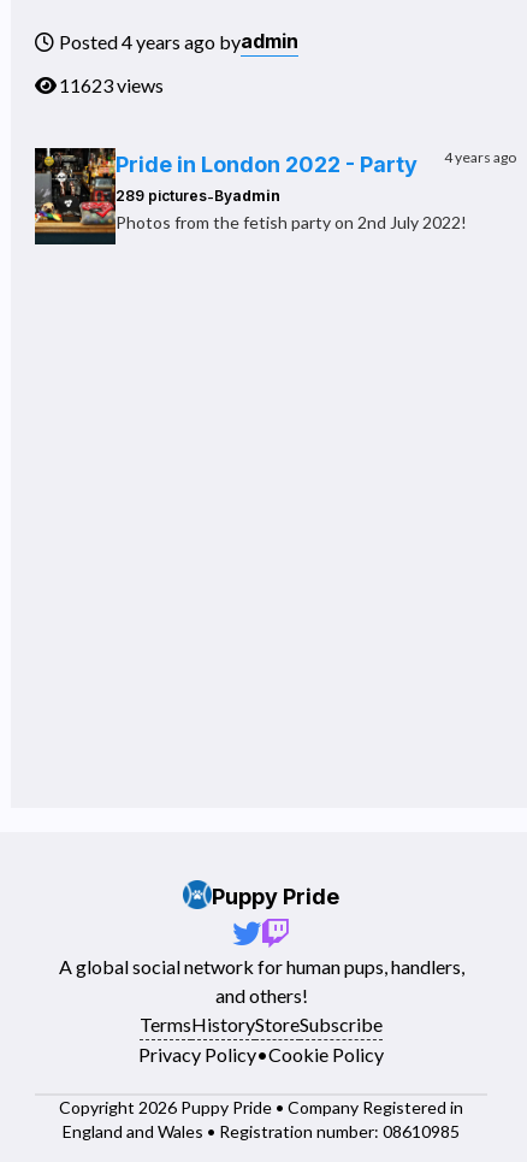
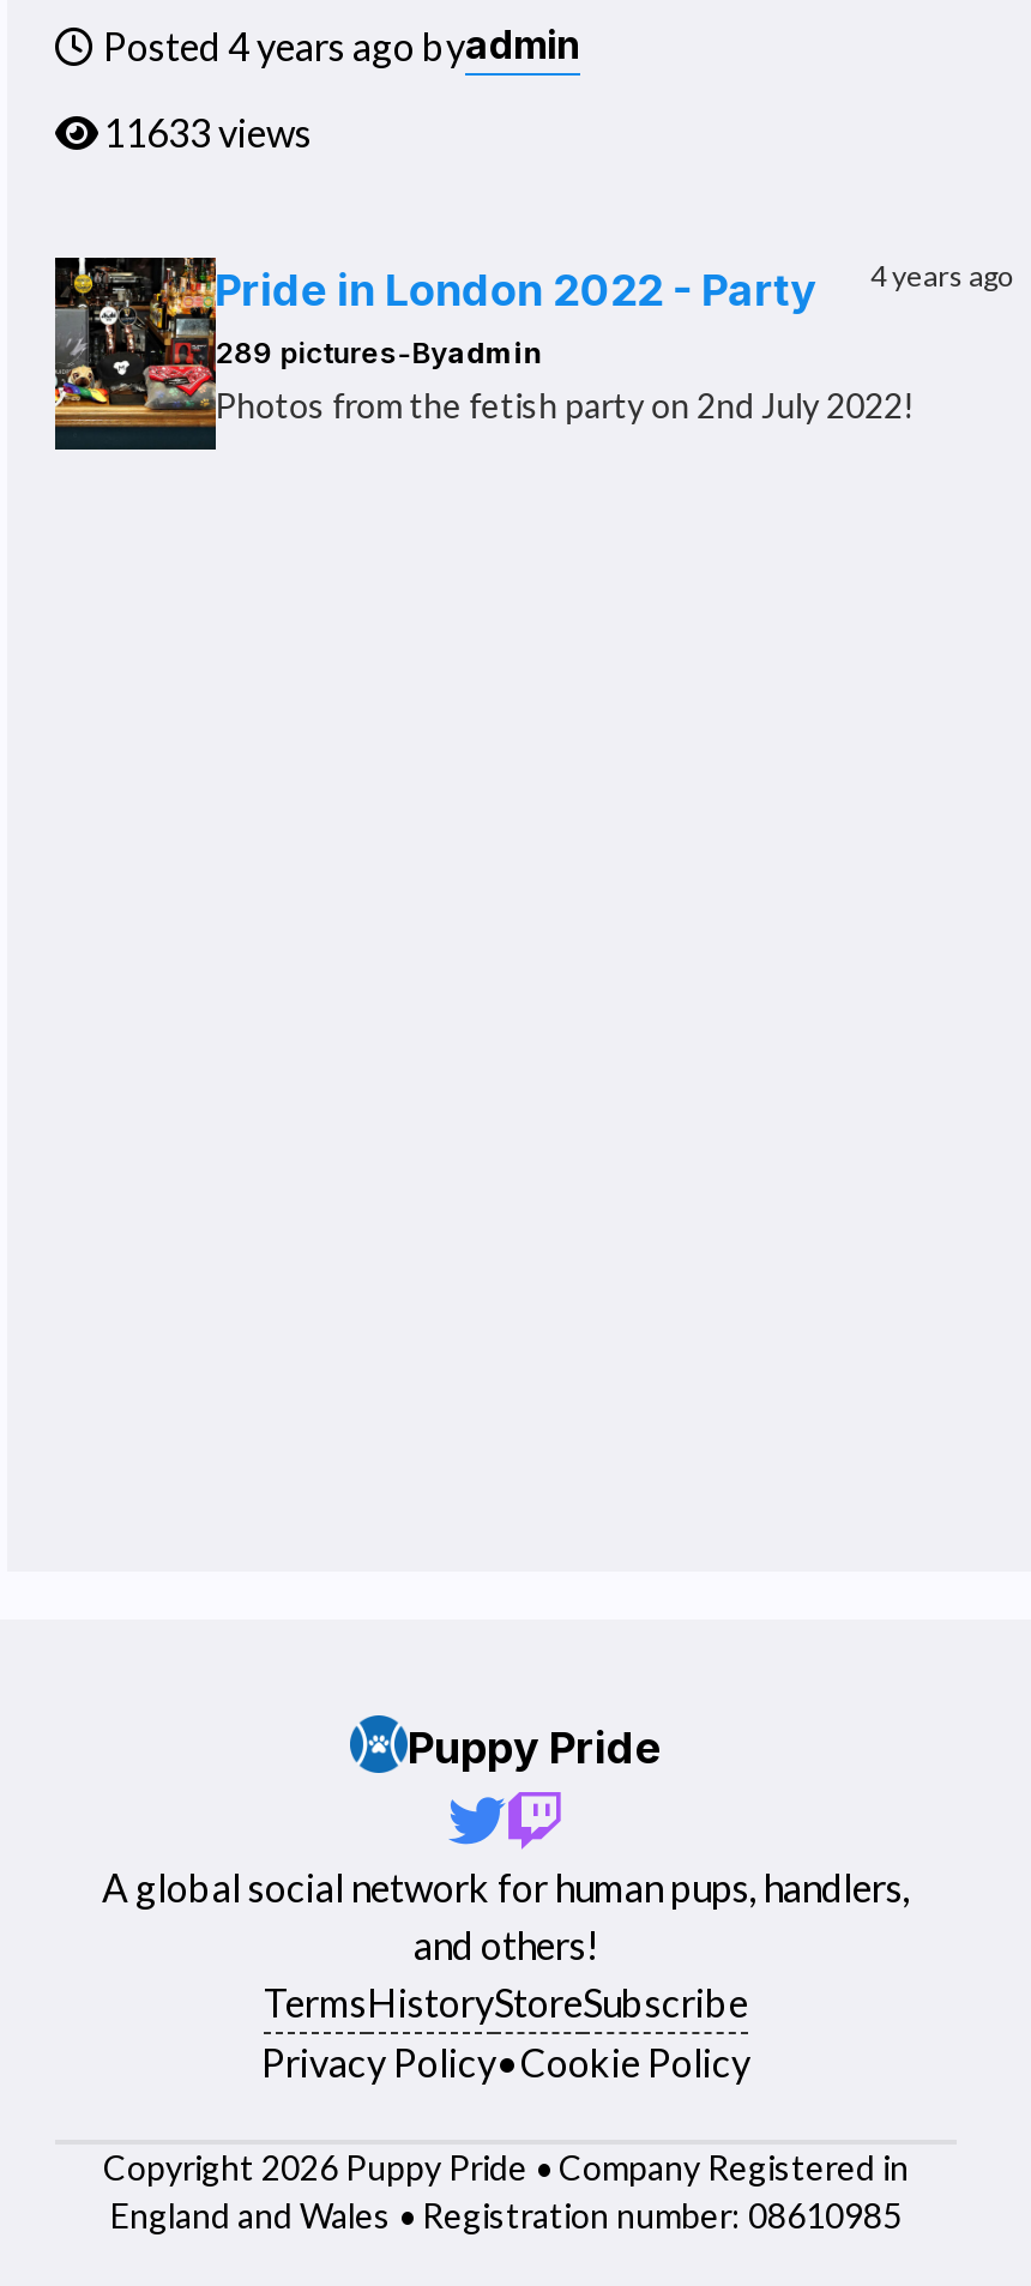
- 11623 views
+ 11633 views
